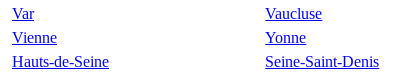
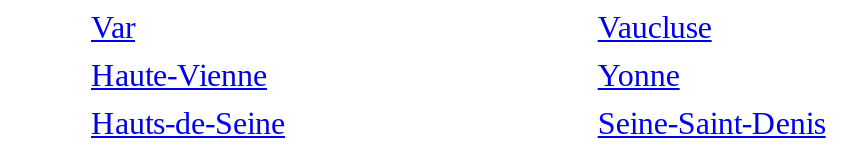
- Vienne
+ Haute-Vienne
